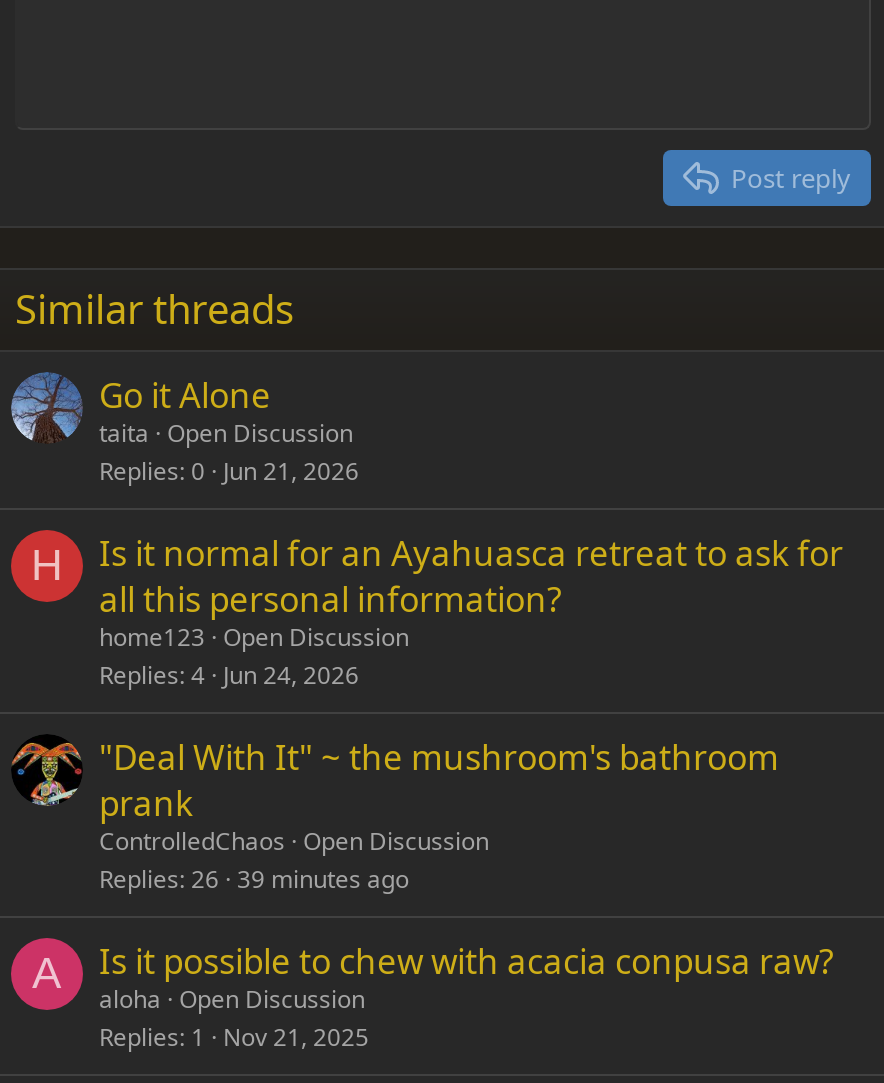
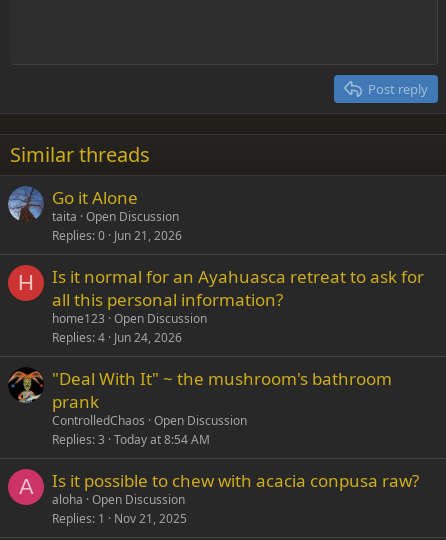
- Replies 26 39 minutes ago
+ Replies 3 Today at 8:54 AM
